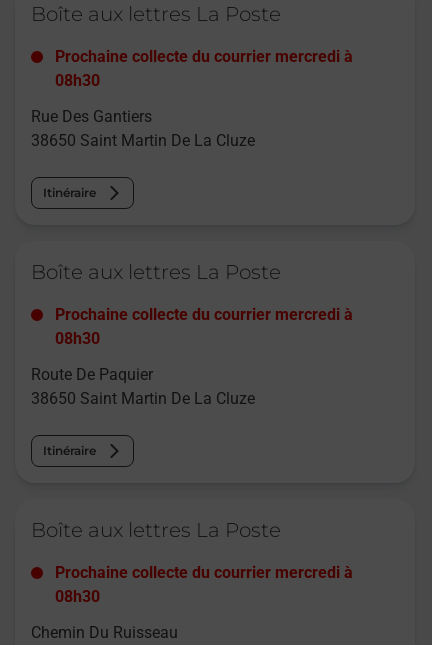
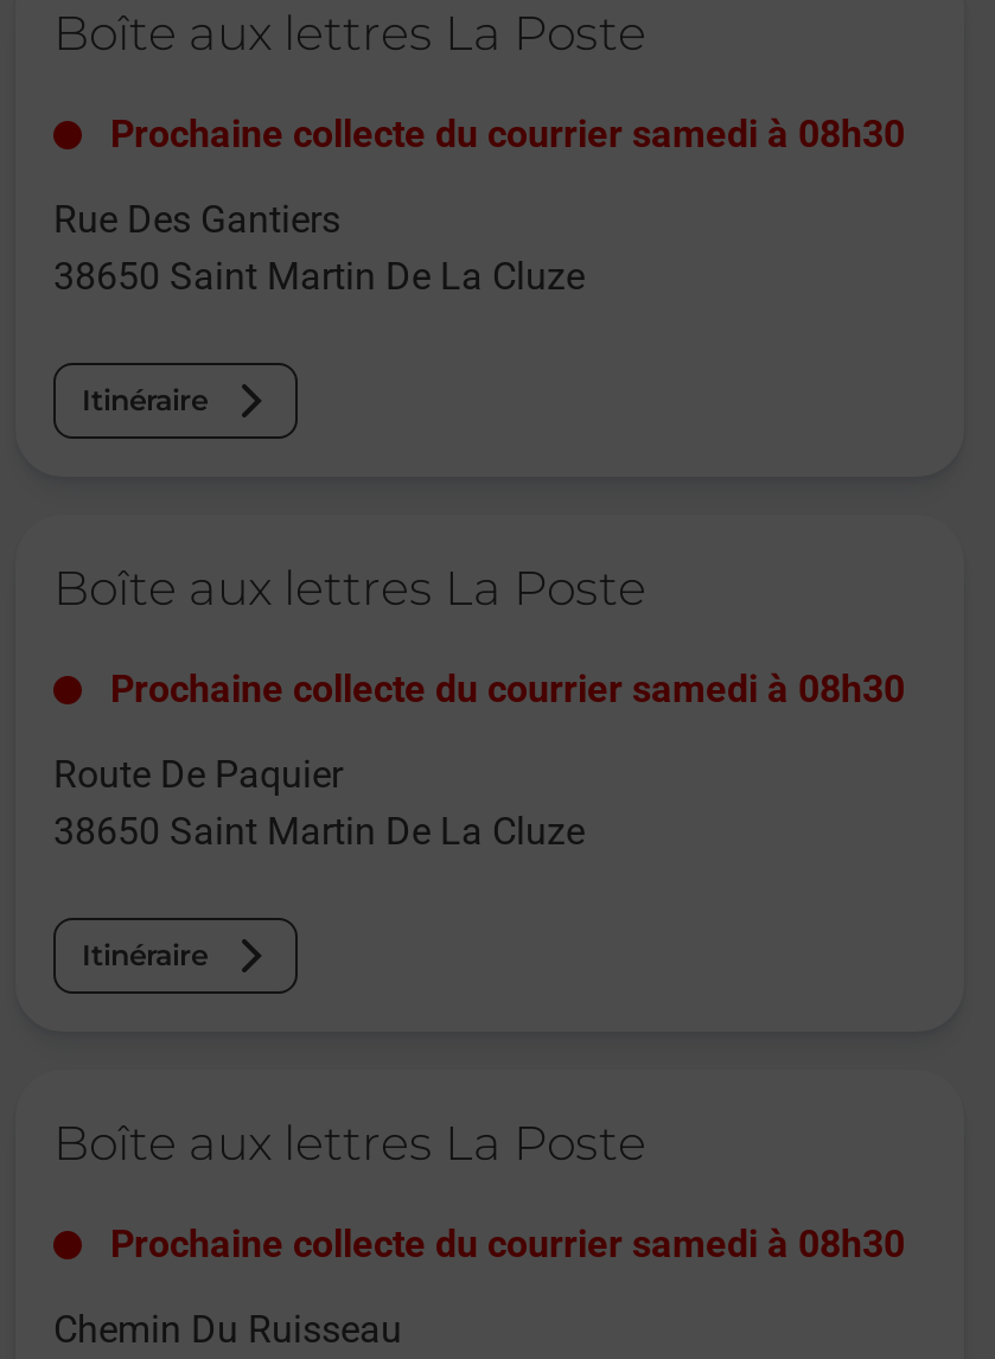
- Prochaine collecte du courrier mercredi à
- 08h30
+ Prochaine collecte du courrier samedi à 08h30

- Prochaine collecte du courrier mercredi à
- 08h30
+ Prochaine collecte du courrier samedi à 08h30

- Prochaine collecte du courrier mercredi à
- 08h30
+ Prochaine collecte du courrier samedi à 08h30
